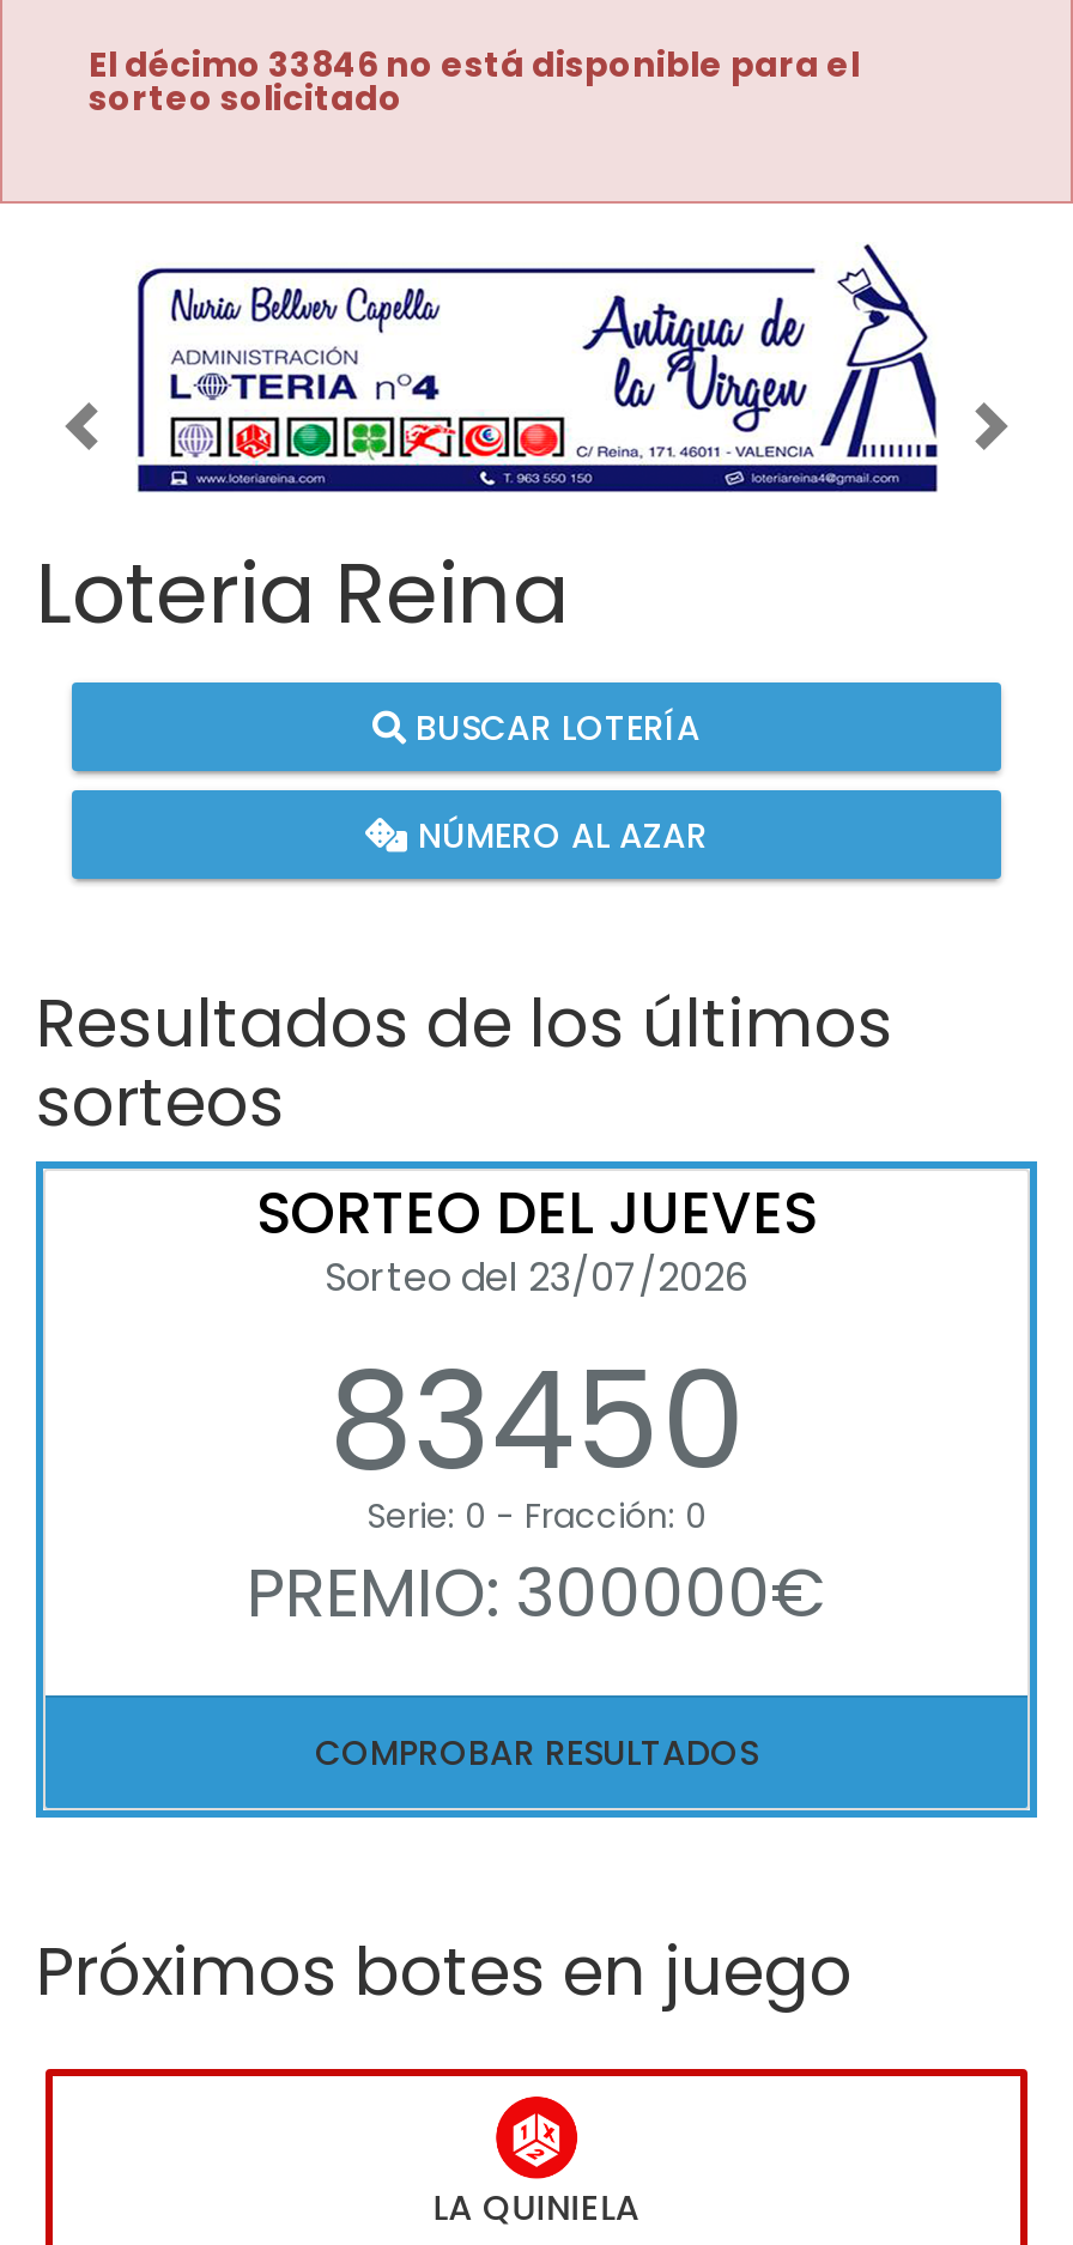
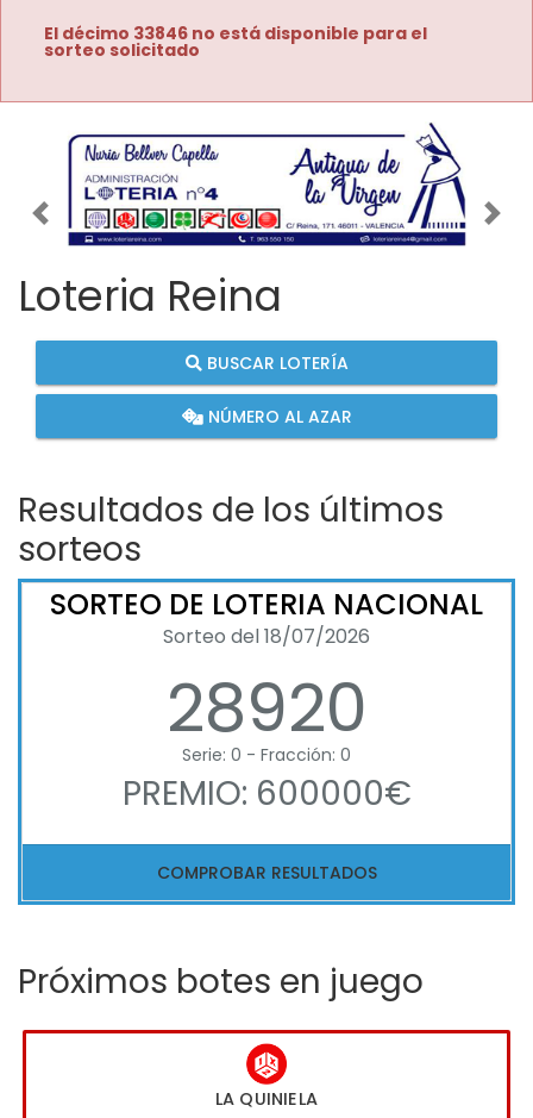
- SORTEO DEL JUEVES
- Sorteo del 23/07/2026
- 83450
+ SORTEO DE LOTERIA NACIONAL
+ Sorteo del 18/07/2026
+ 28920

- PREMIO: 300000€
+ PREMIO: 600000€
